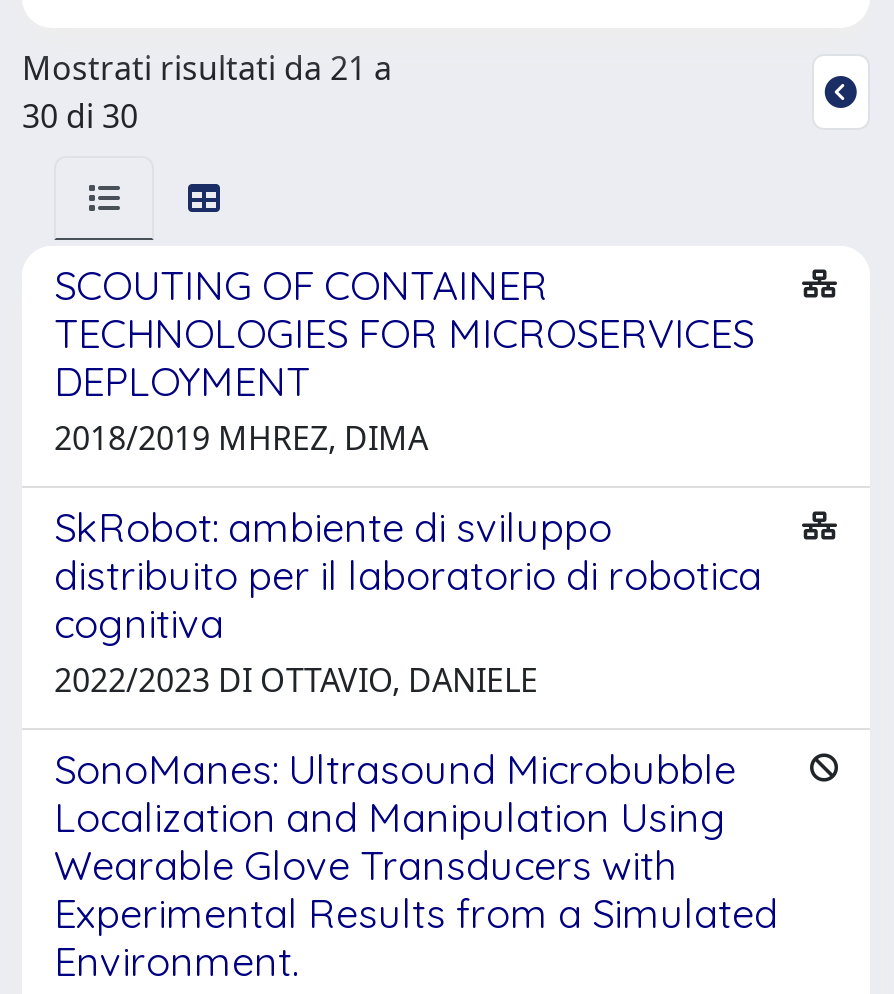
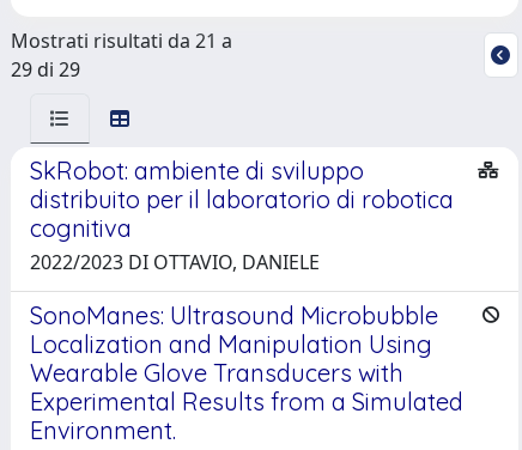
- 30 di 30
- SCOUTING OF CONTAINER
- TECHNOLOGIES FOR MICROSERVICES
- DEPLOYMENT
- 2018/2019 MHREZ, DIMA
+ 29 di 29
